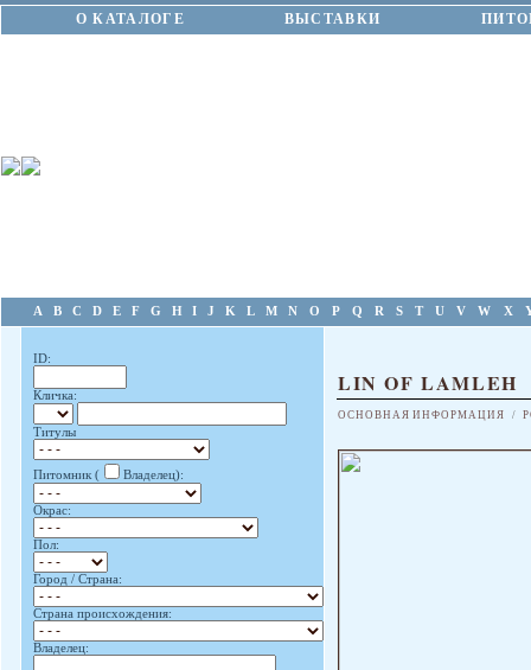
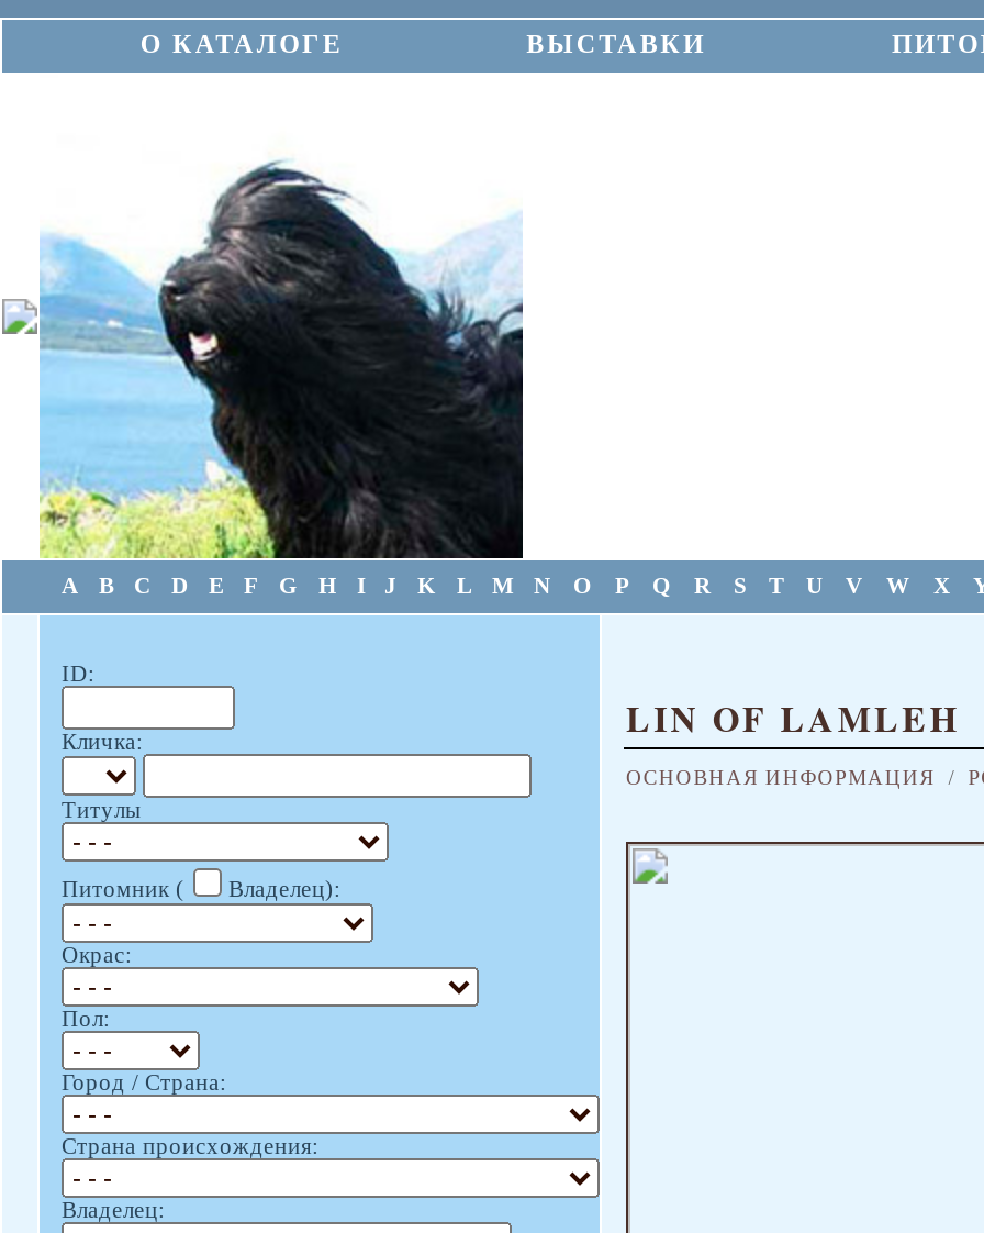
+ [image]
